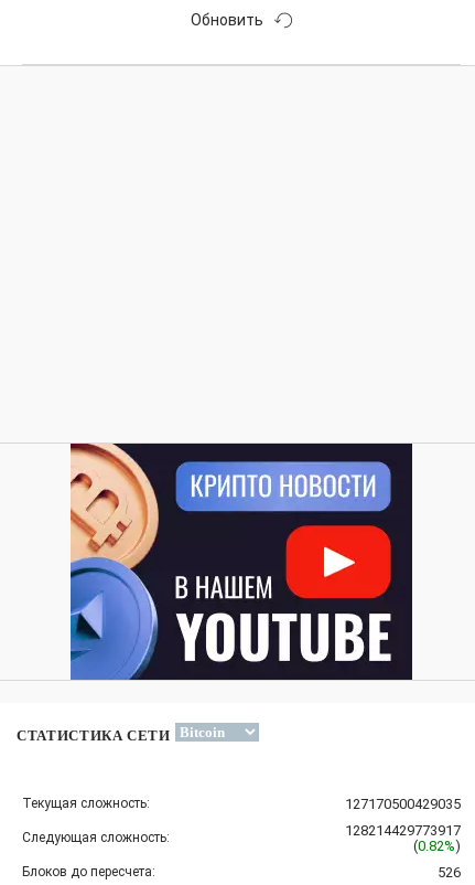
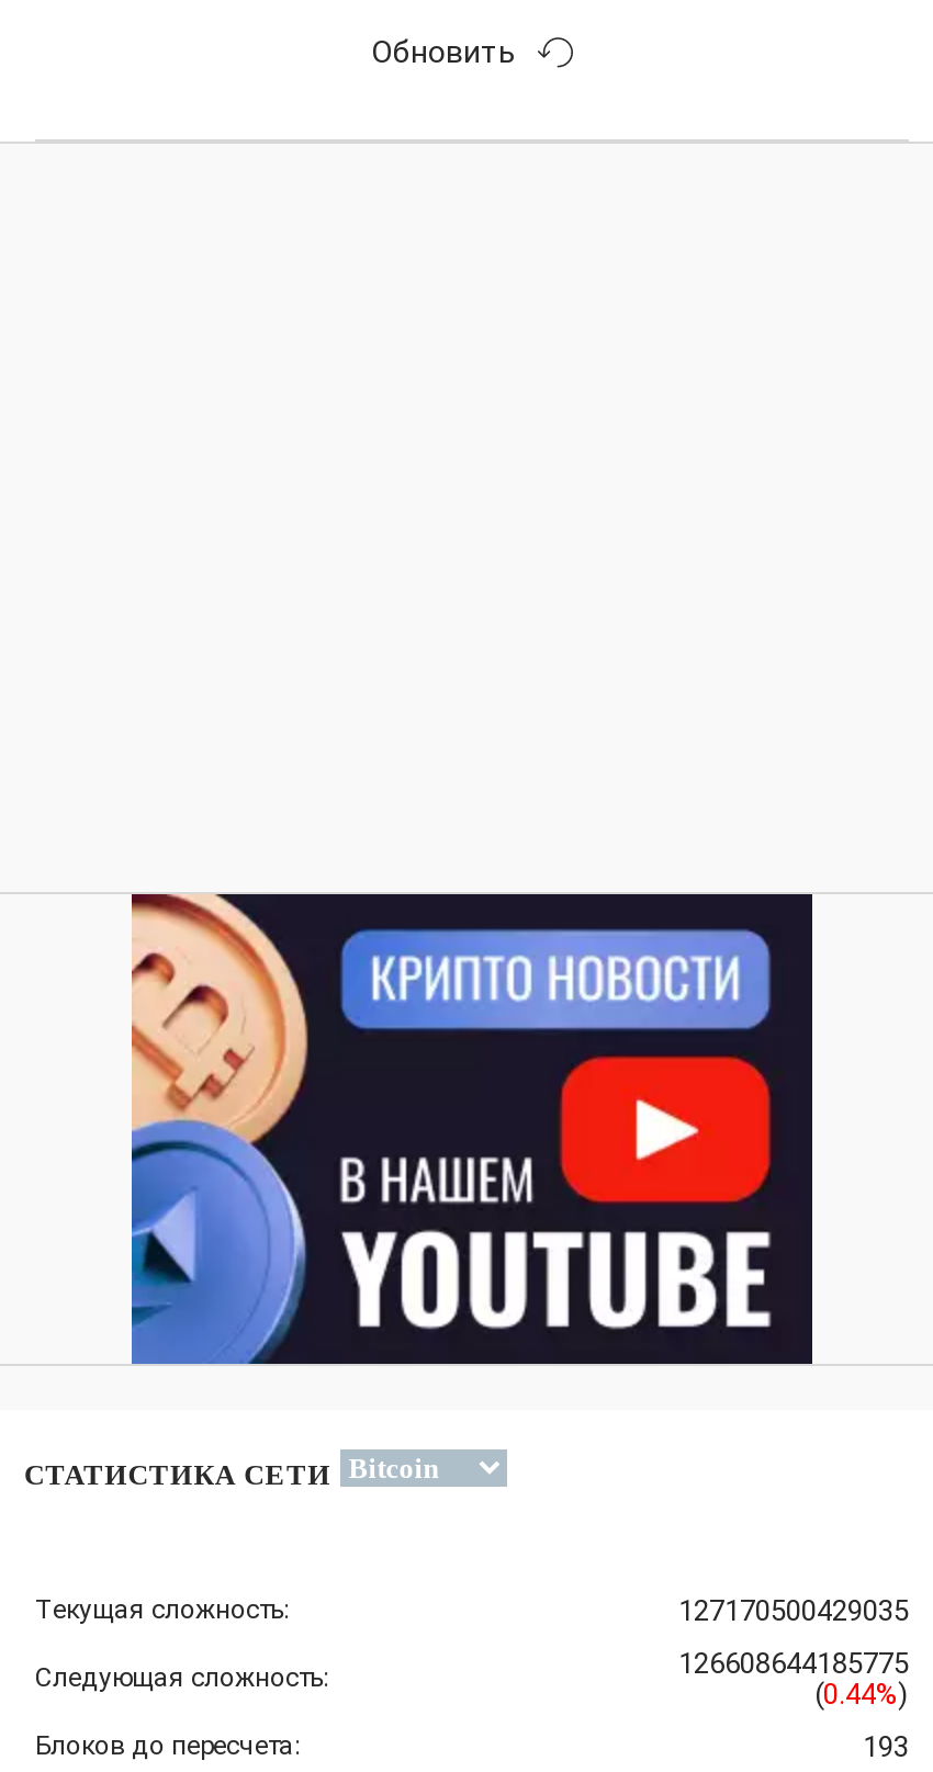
- 128214429773917
+ 126608644185775

- (0.82%)
+ (0.44%)

- 526
+ 193
